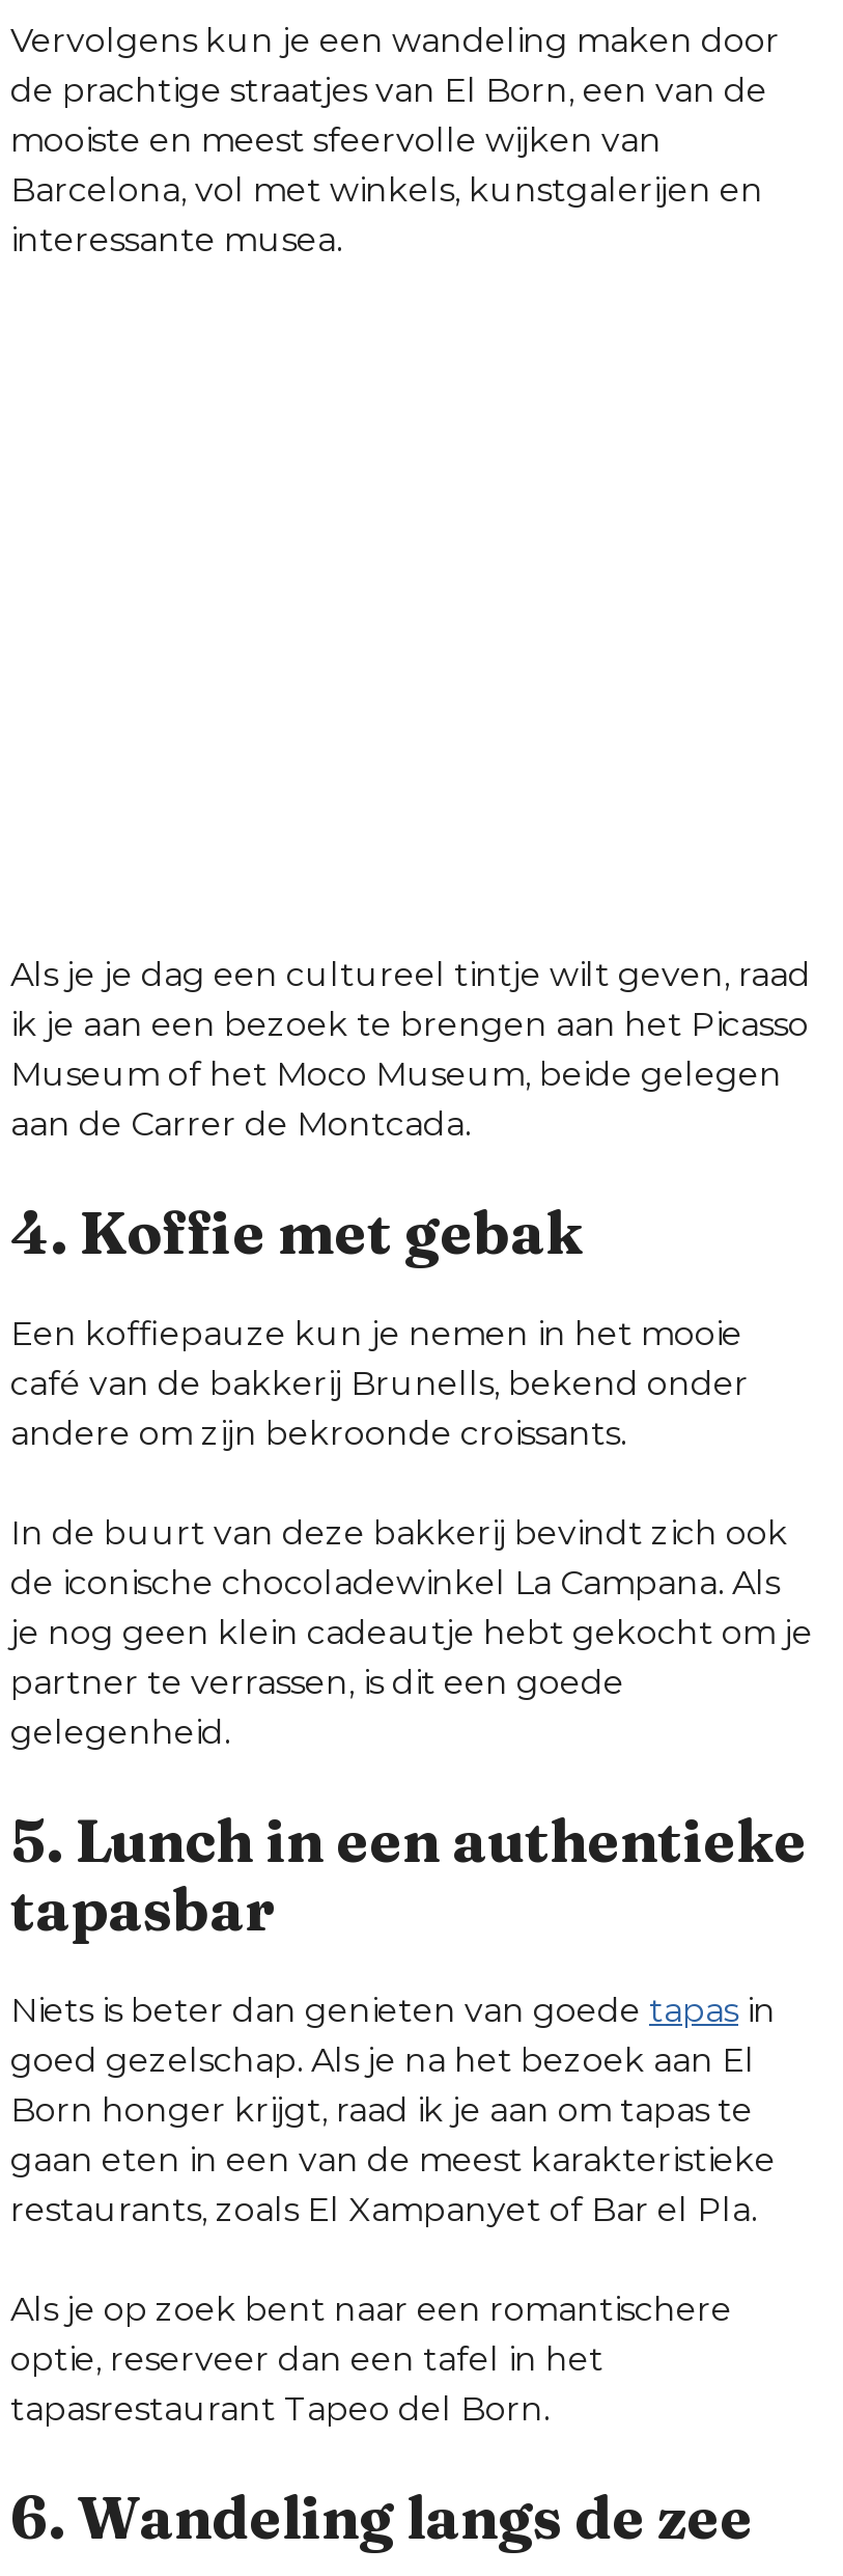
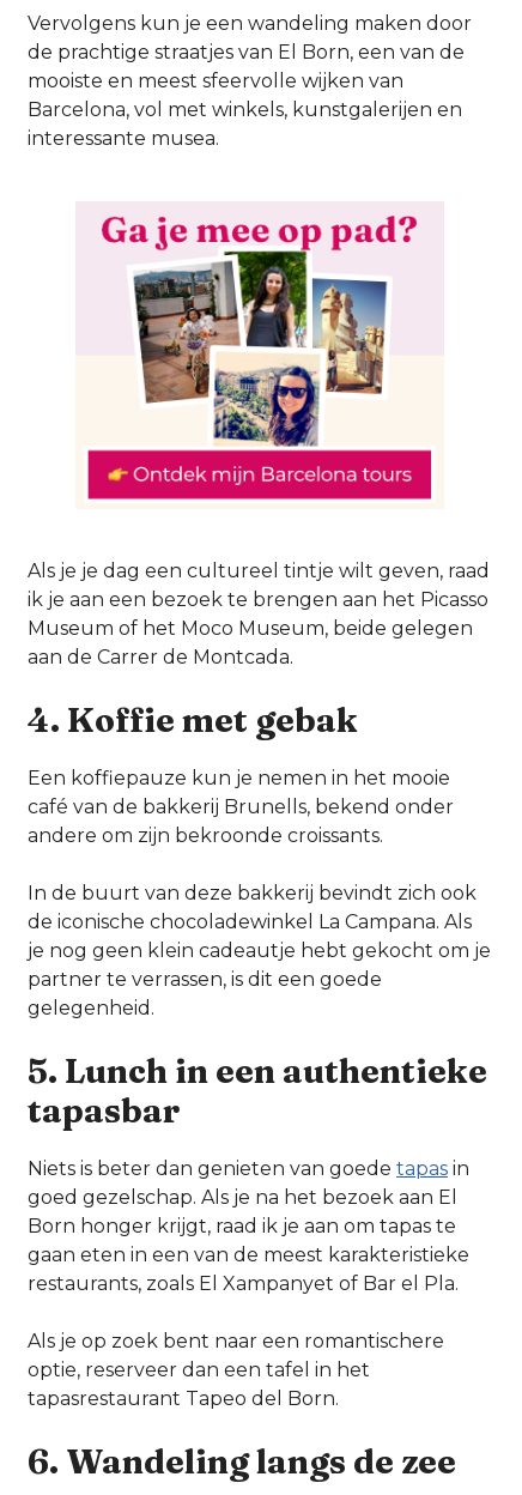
+ [image]
